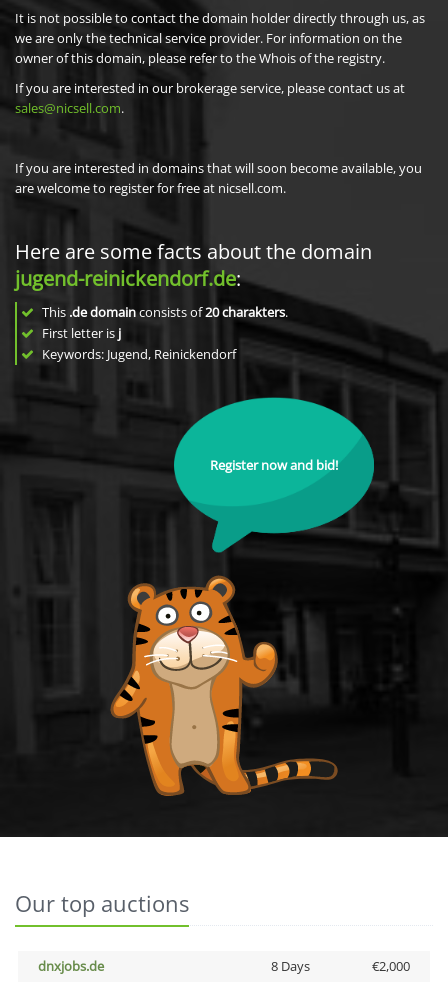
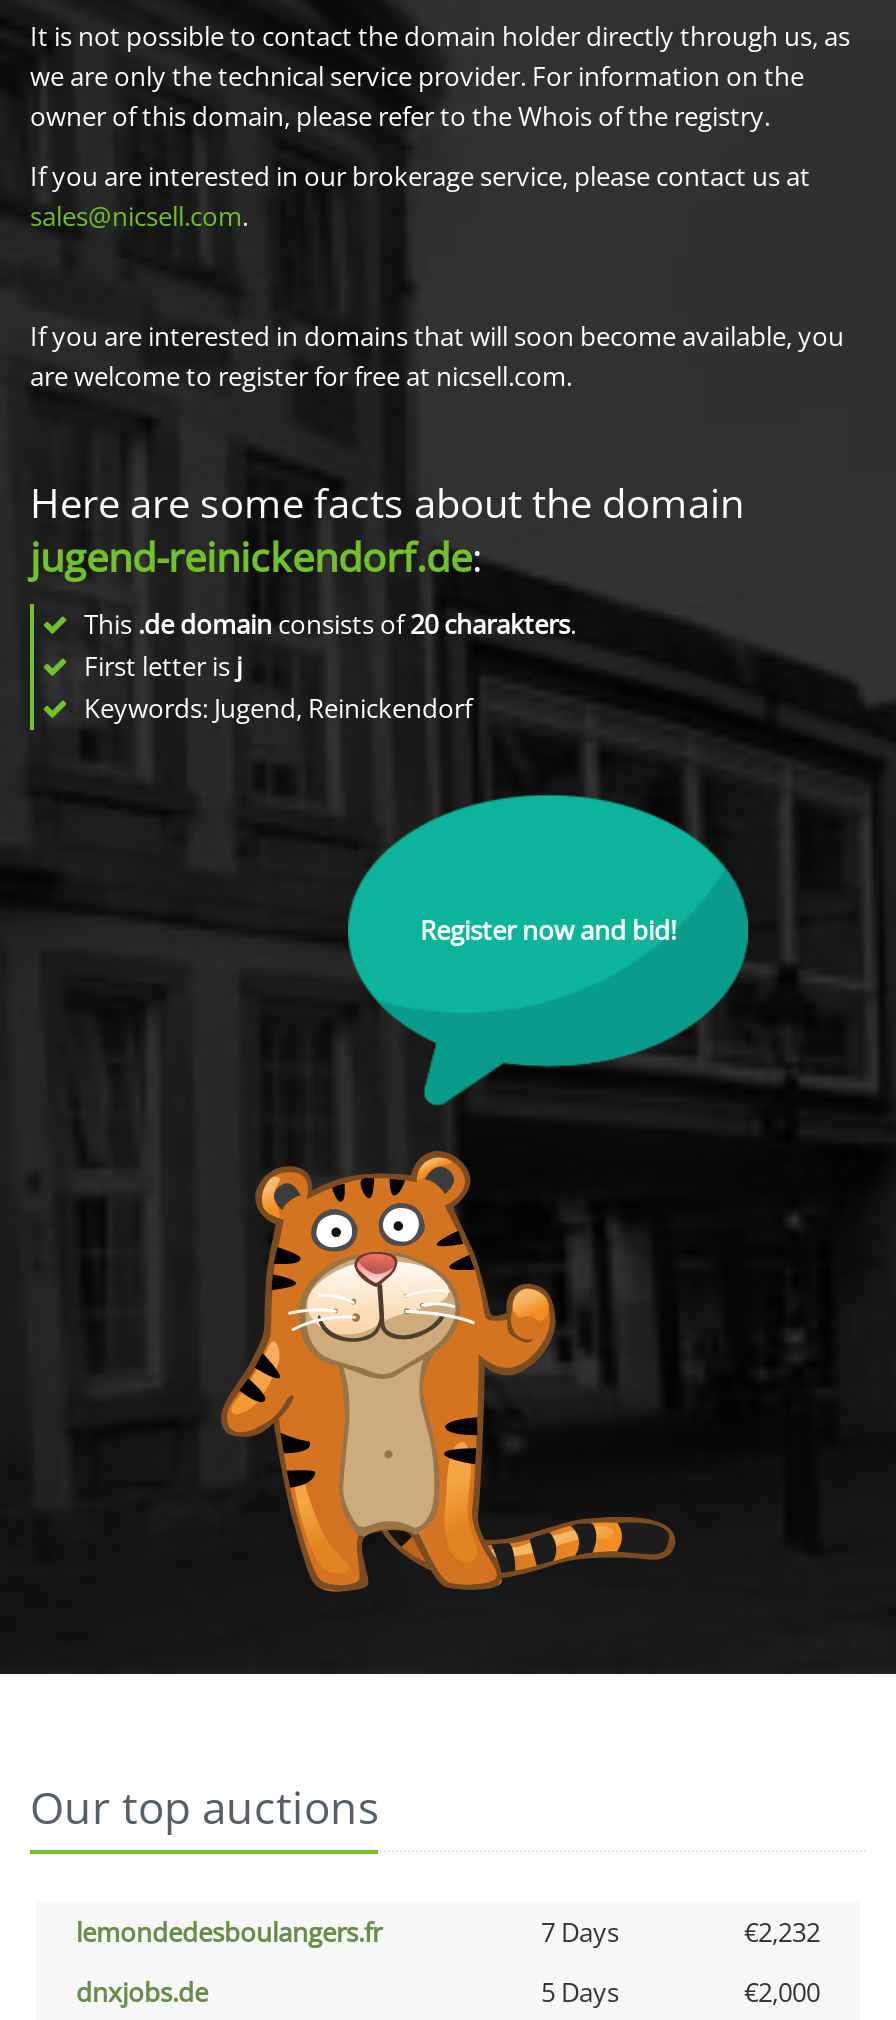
+ lemondedesboulangers.fr
+ 7 Days
+ €2,232

- 8 Days
+ 5 Days
